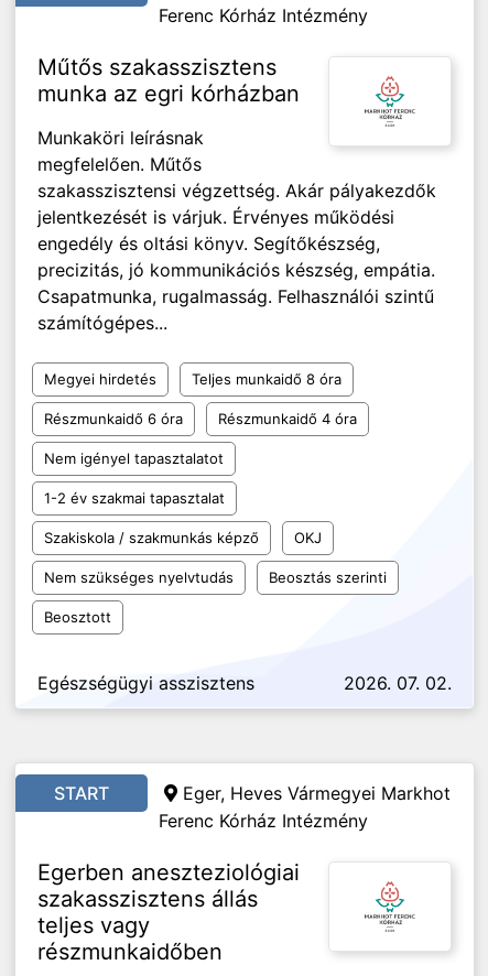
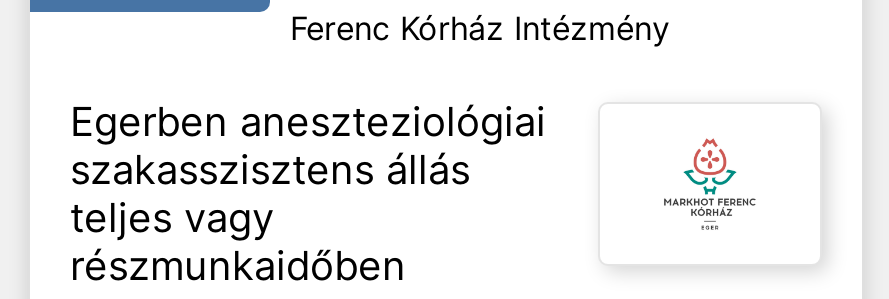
- Műtős szakasszisztens
- munka az egri kórházban
- Munkaköri leírásnak
- megfelelően. Műtős
- szakasszisztensi végzettség. Akár pályakezdők
- jelentkezését is várjuk. Érvényes működési
- engedély és oltási könyv. Segítőkészség,
- precizitás, jó kommunikációs készség, empátia.
- Csapatmunka, rugalmasság. Felhasználói szintű
- számítógépes...
- Megyei hirdetés
- Teljes munkaidő 8 óra
- Részmunkaidő 6 óra
- Részmunkaidő 4 óra
- Nem igényel tapasztalatot
- 1-2 év szakmai tapasztalat
- Szakiskola / szakmunkás képző
- OKJ
- Nem szükséges nyelvtudás
- Beosztás szerinti
- Beosztott
- Egészségügyi asszisztens
- 2026. 07. 02.

- START
- Eger, Heves Vármegyei Markhot
- Ferenc Kórház Intézmény
